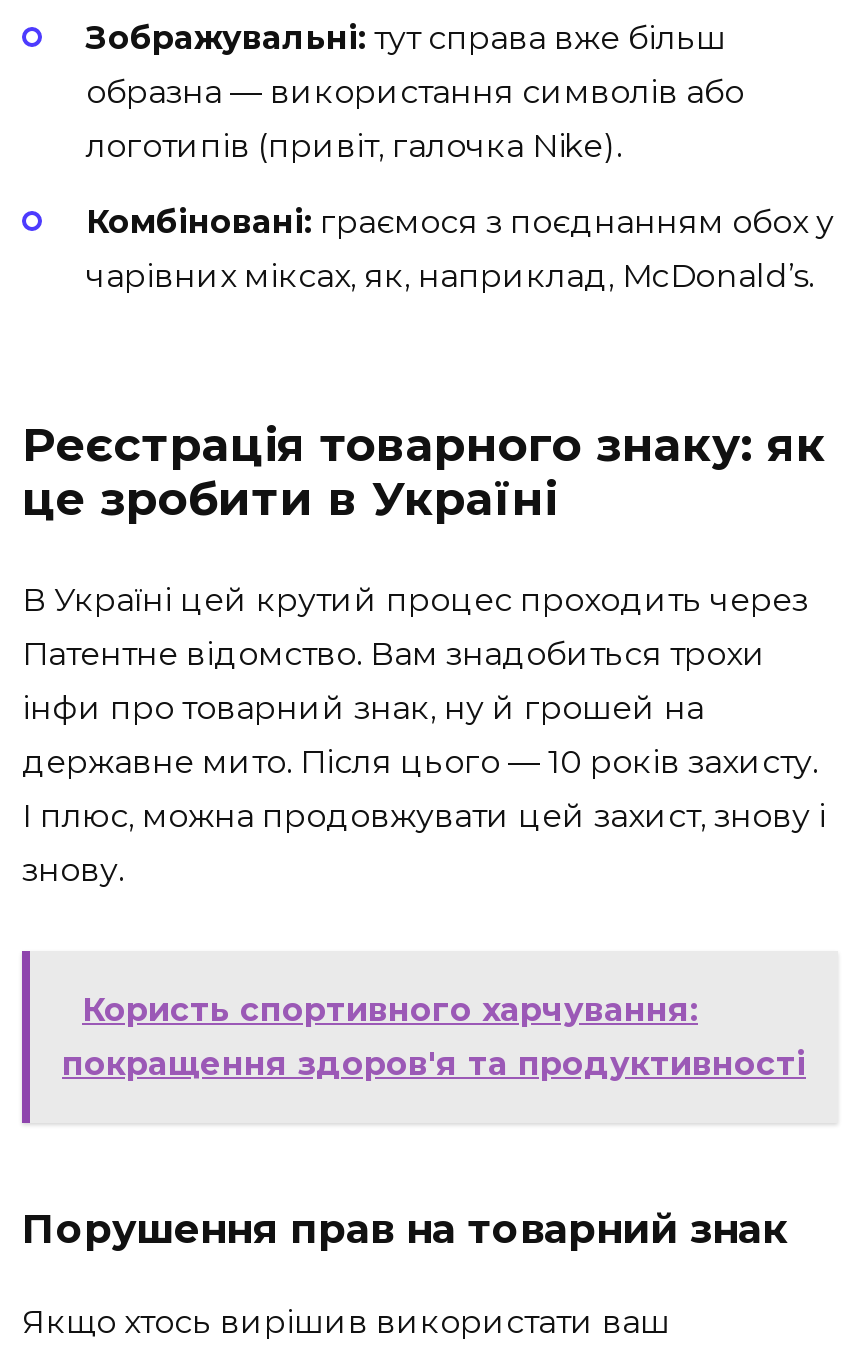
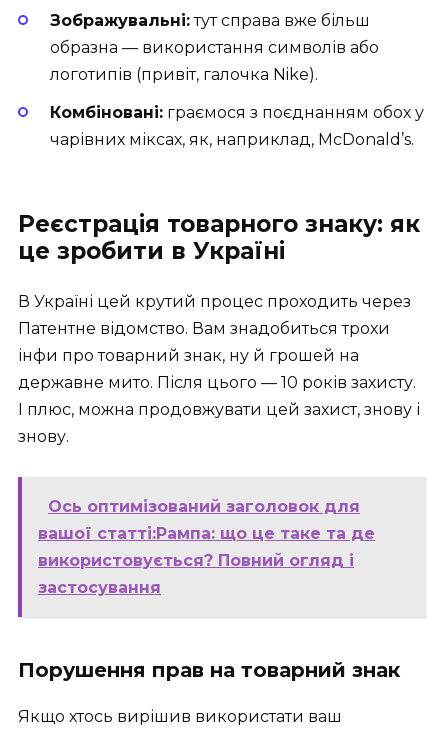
- Користь спортивного харчування:
- покращення здоров'я та продуктивності
+ Ось оптимізований заголовок для
+ вашої статті:Рампа: що це таке та де
+ використовується? Повний огляд і
+ застосування
